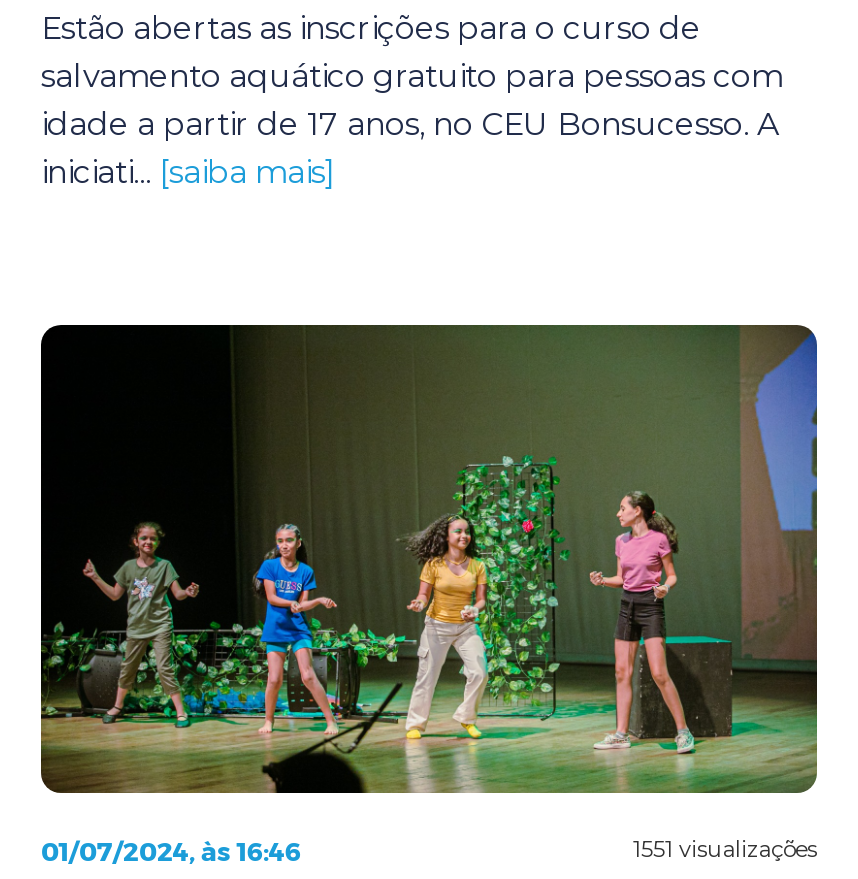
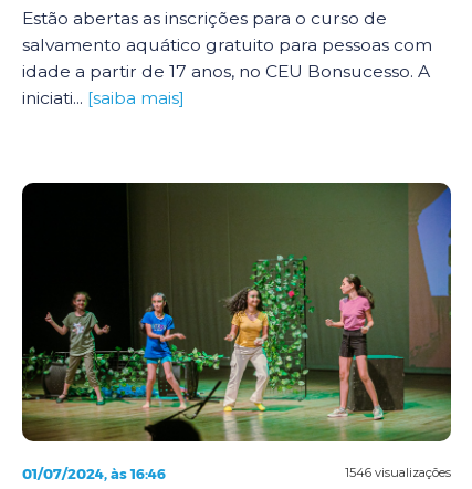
- 1551 visualizações
+ 1546 visualizações
